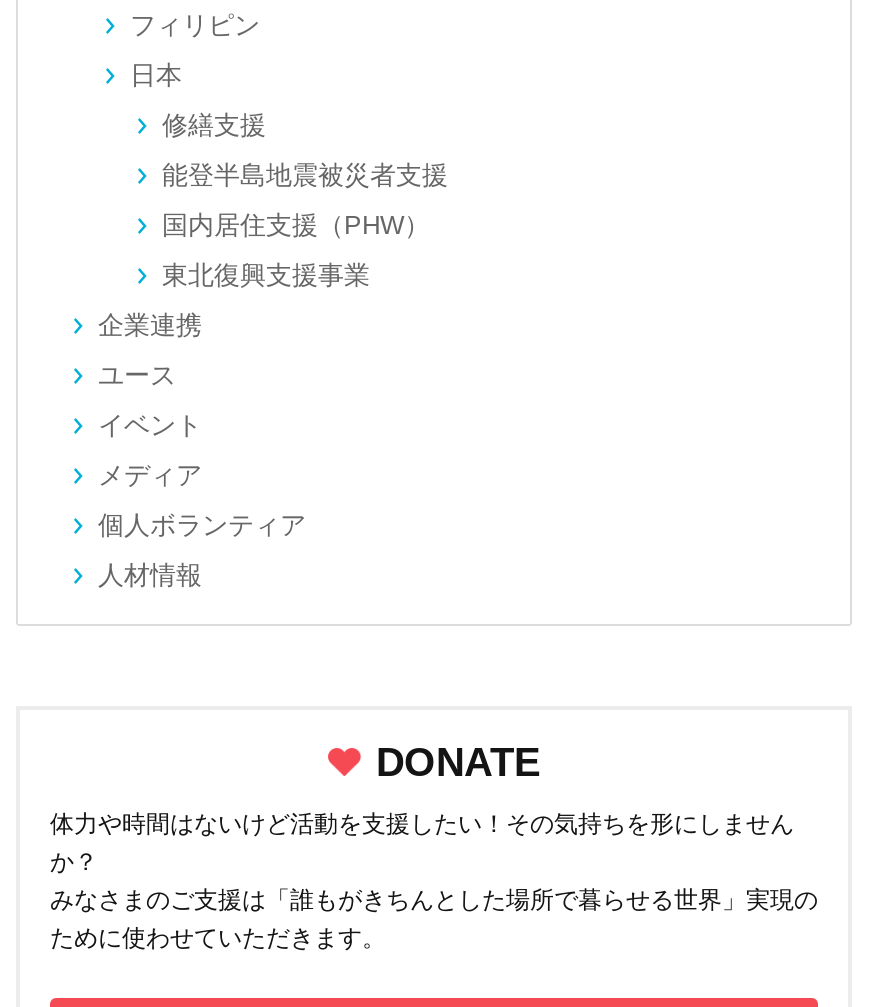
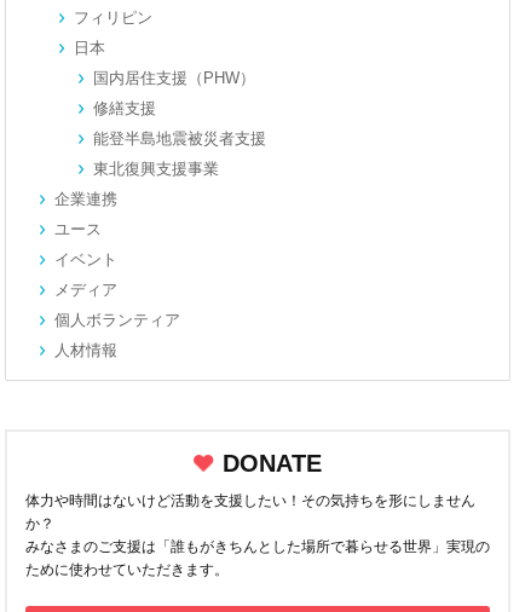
moved down: 修繕支援 | 能登半島地震被災者支援

moved up: 国内居住支援（PHW）
